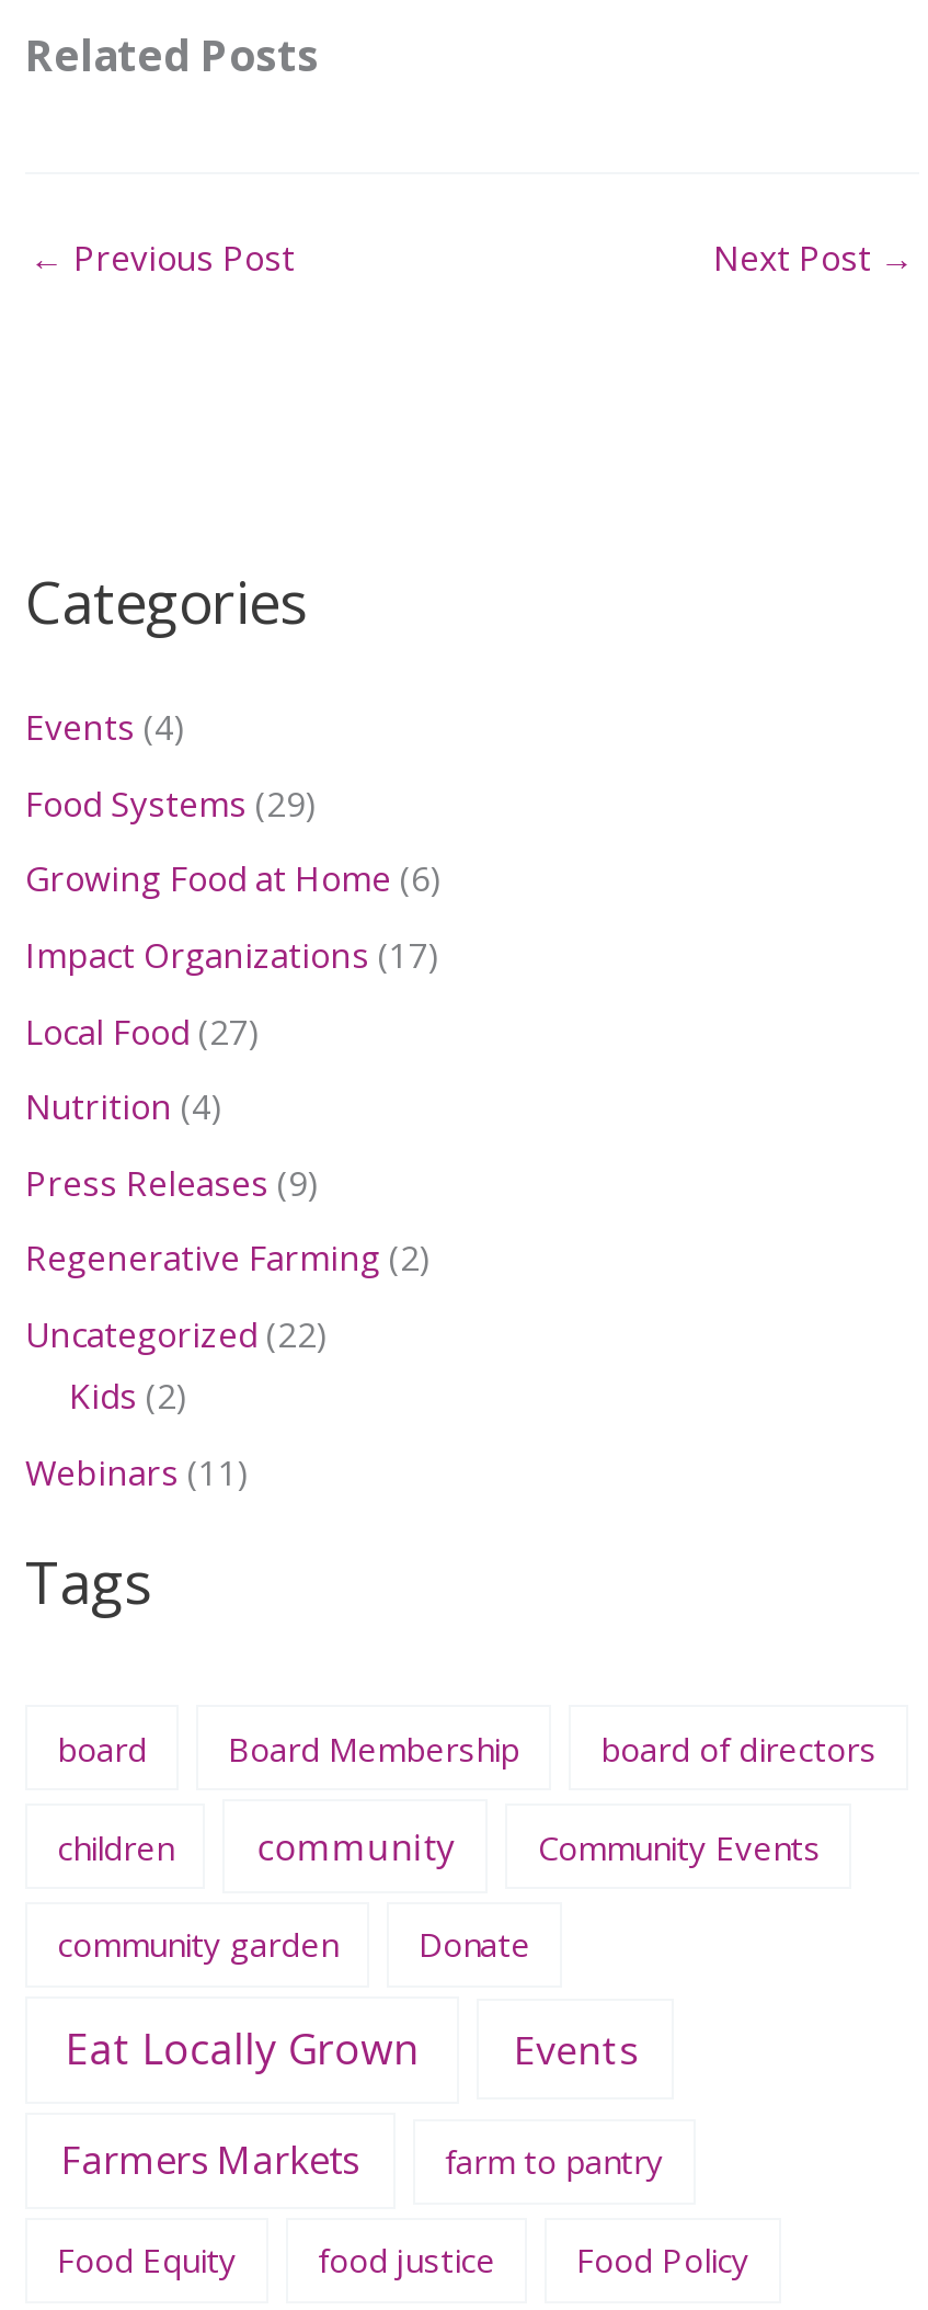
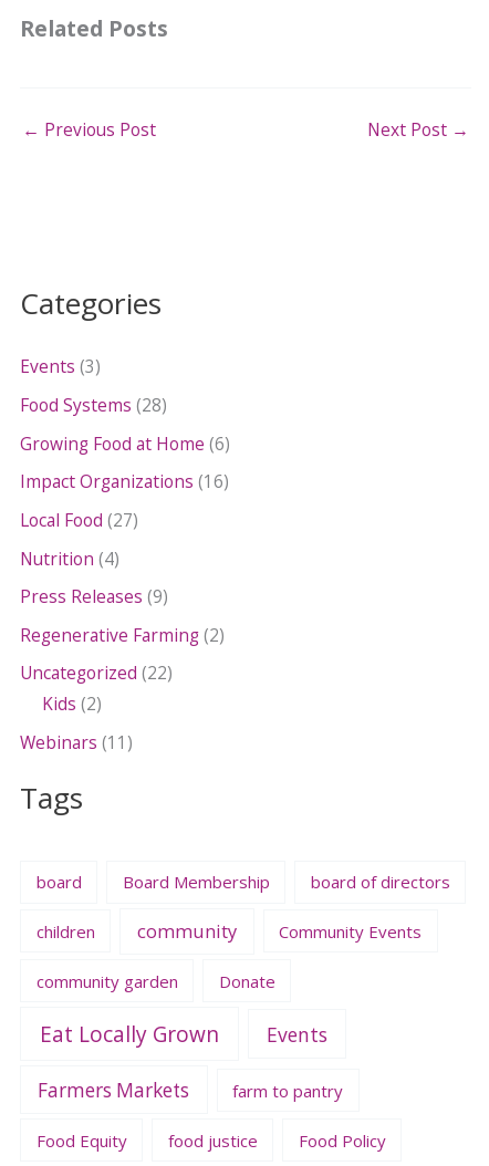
- Events (4)
+ Events (3)

- Food Systems (29)
+ Food Systems (28)

- Impact Organizations (17)
+ Impact Organizations (16)
